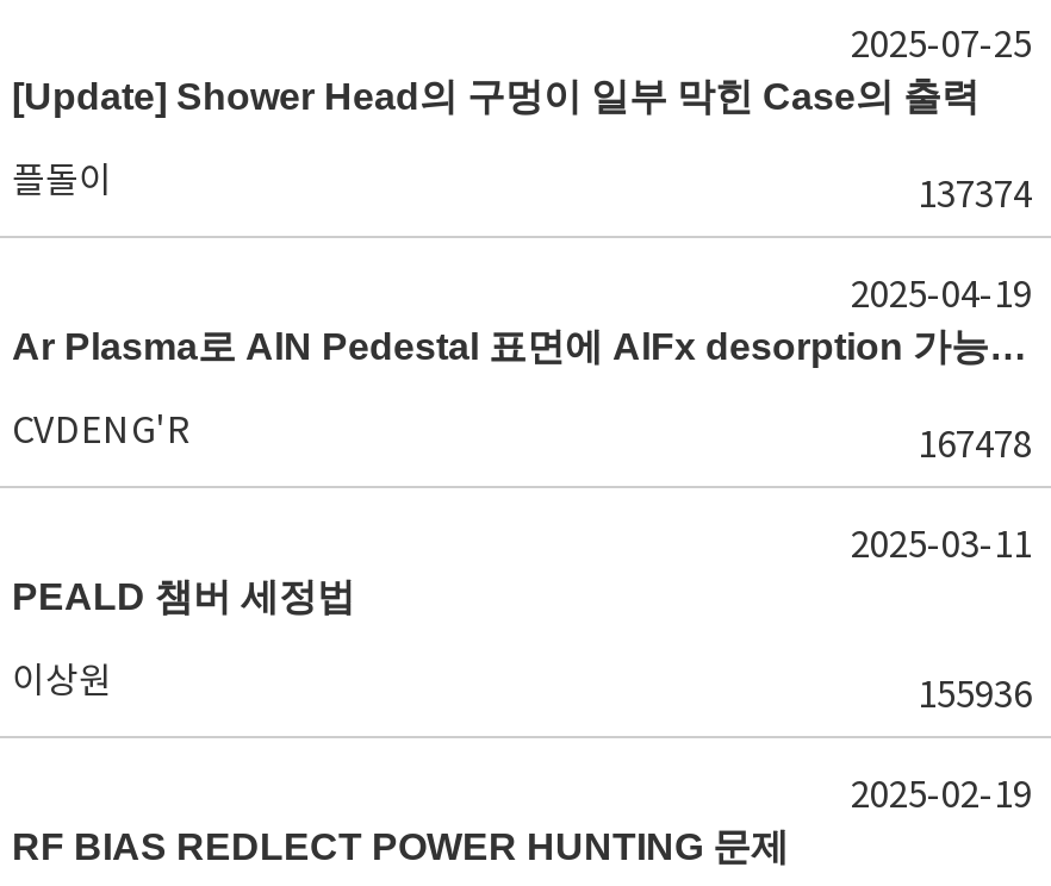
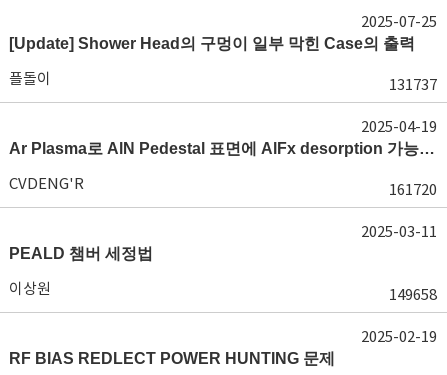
- 137374
+ 131737

- 167478
+ 161720

- 155936
+ 149658
